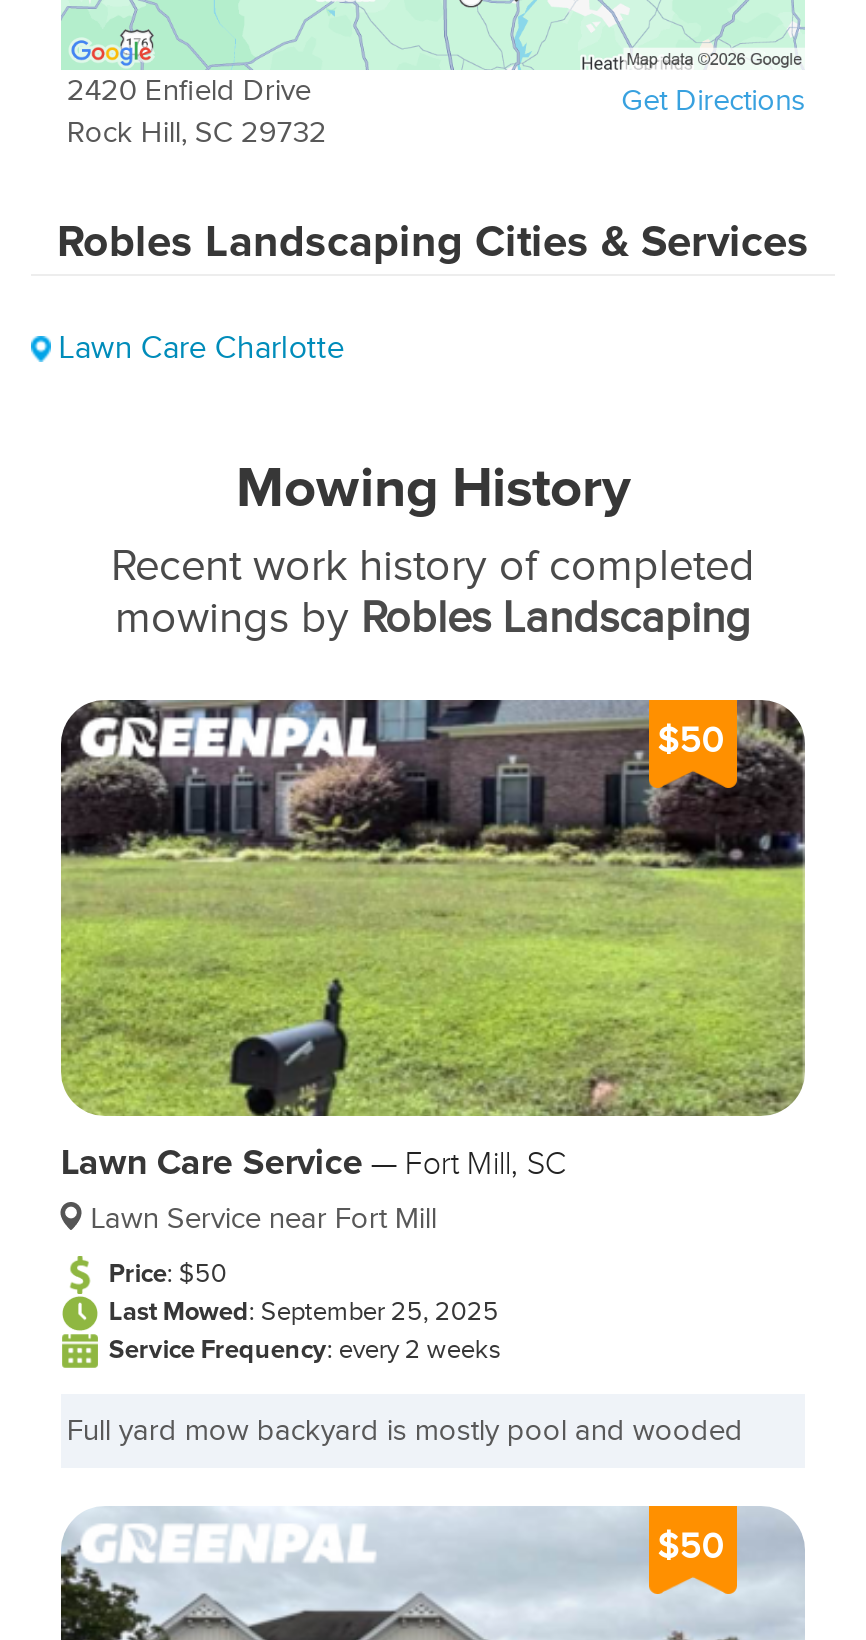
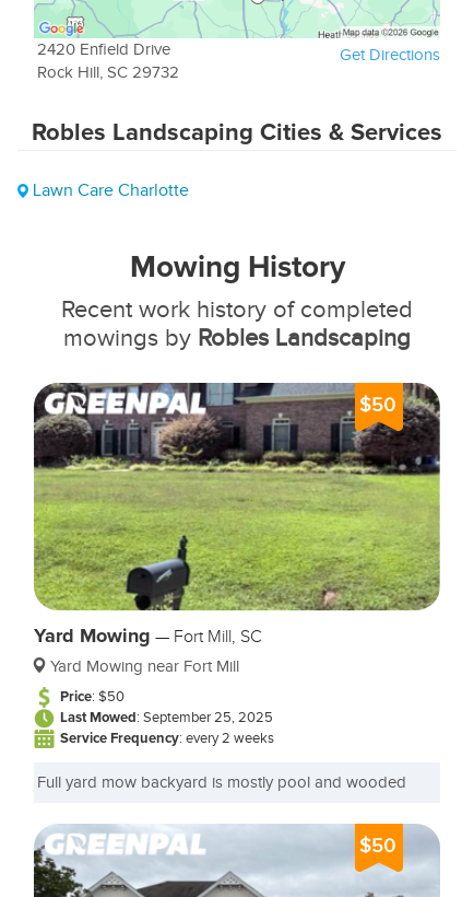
- Lawn Care Service — Fort Mill, SC
- Lawn Service near Fort Mill
+ Yard Mowing — Fort Mill, SC
+ Yard Mowing near Fort Mill
